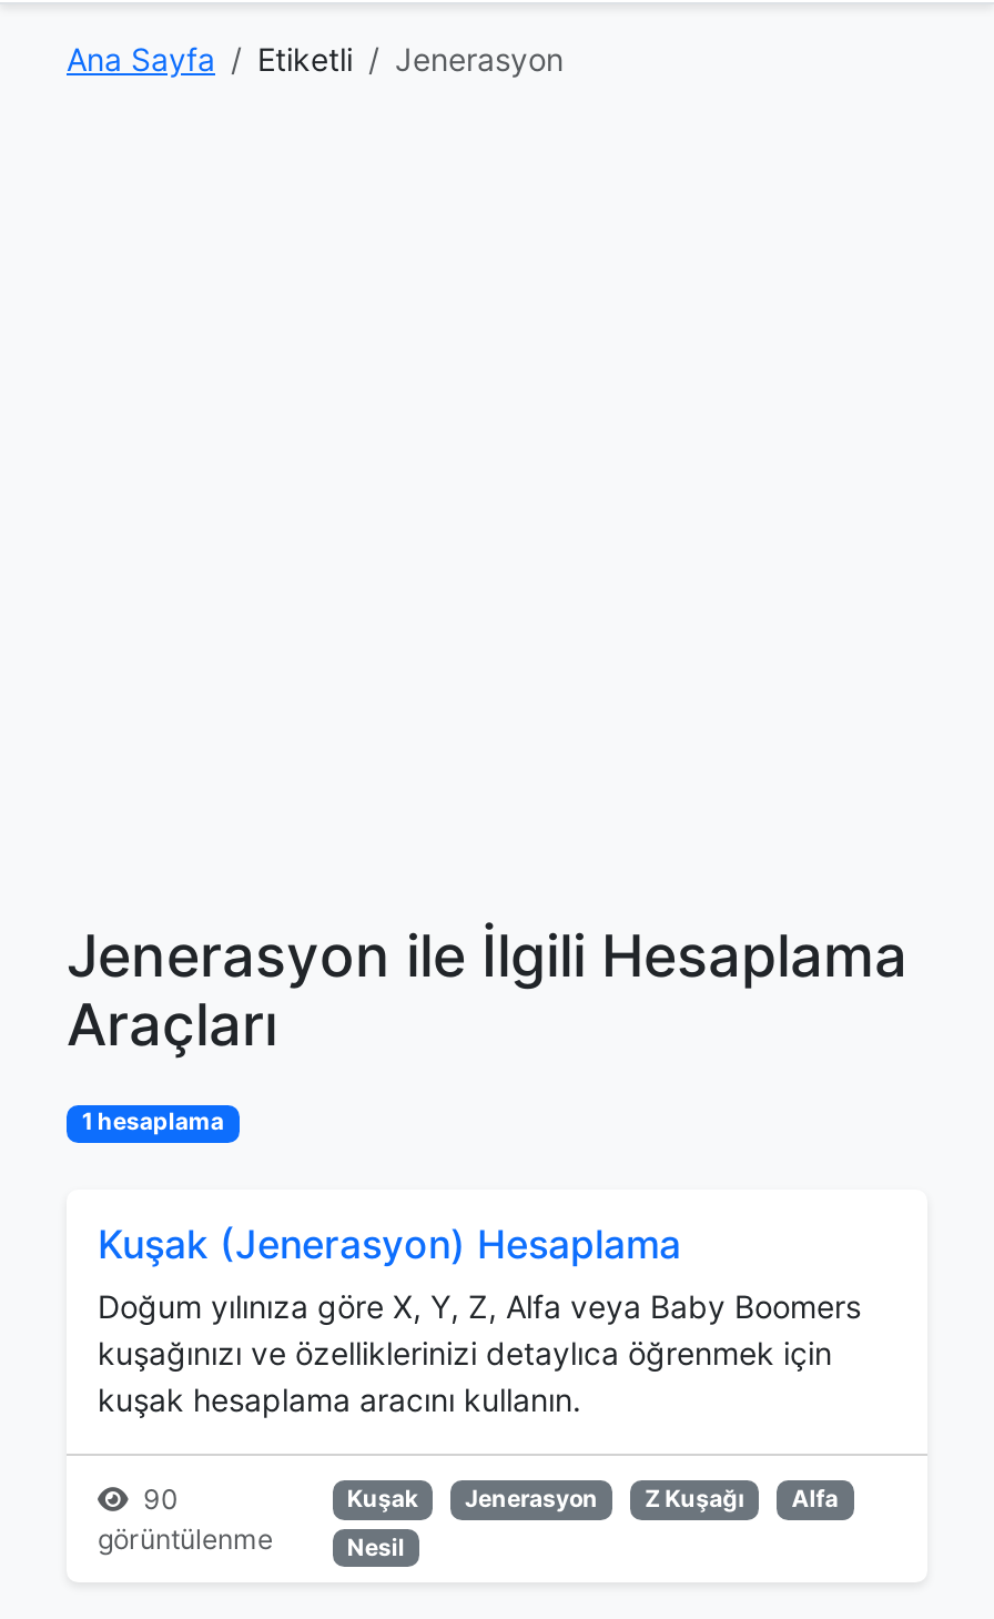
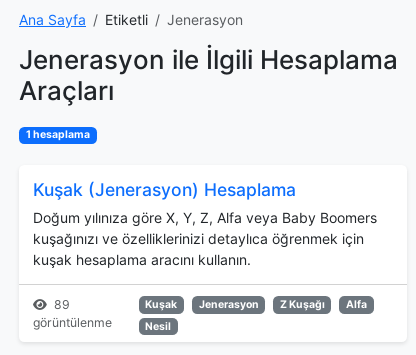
- 90
+ 89
